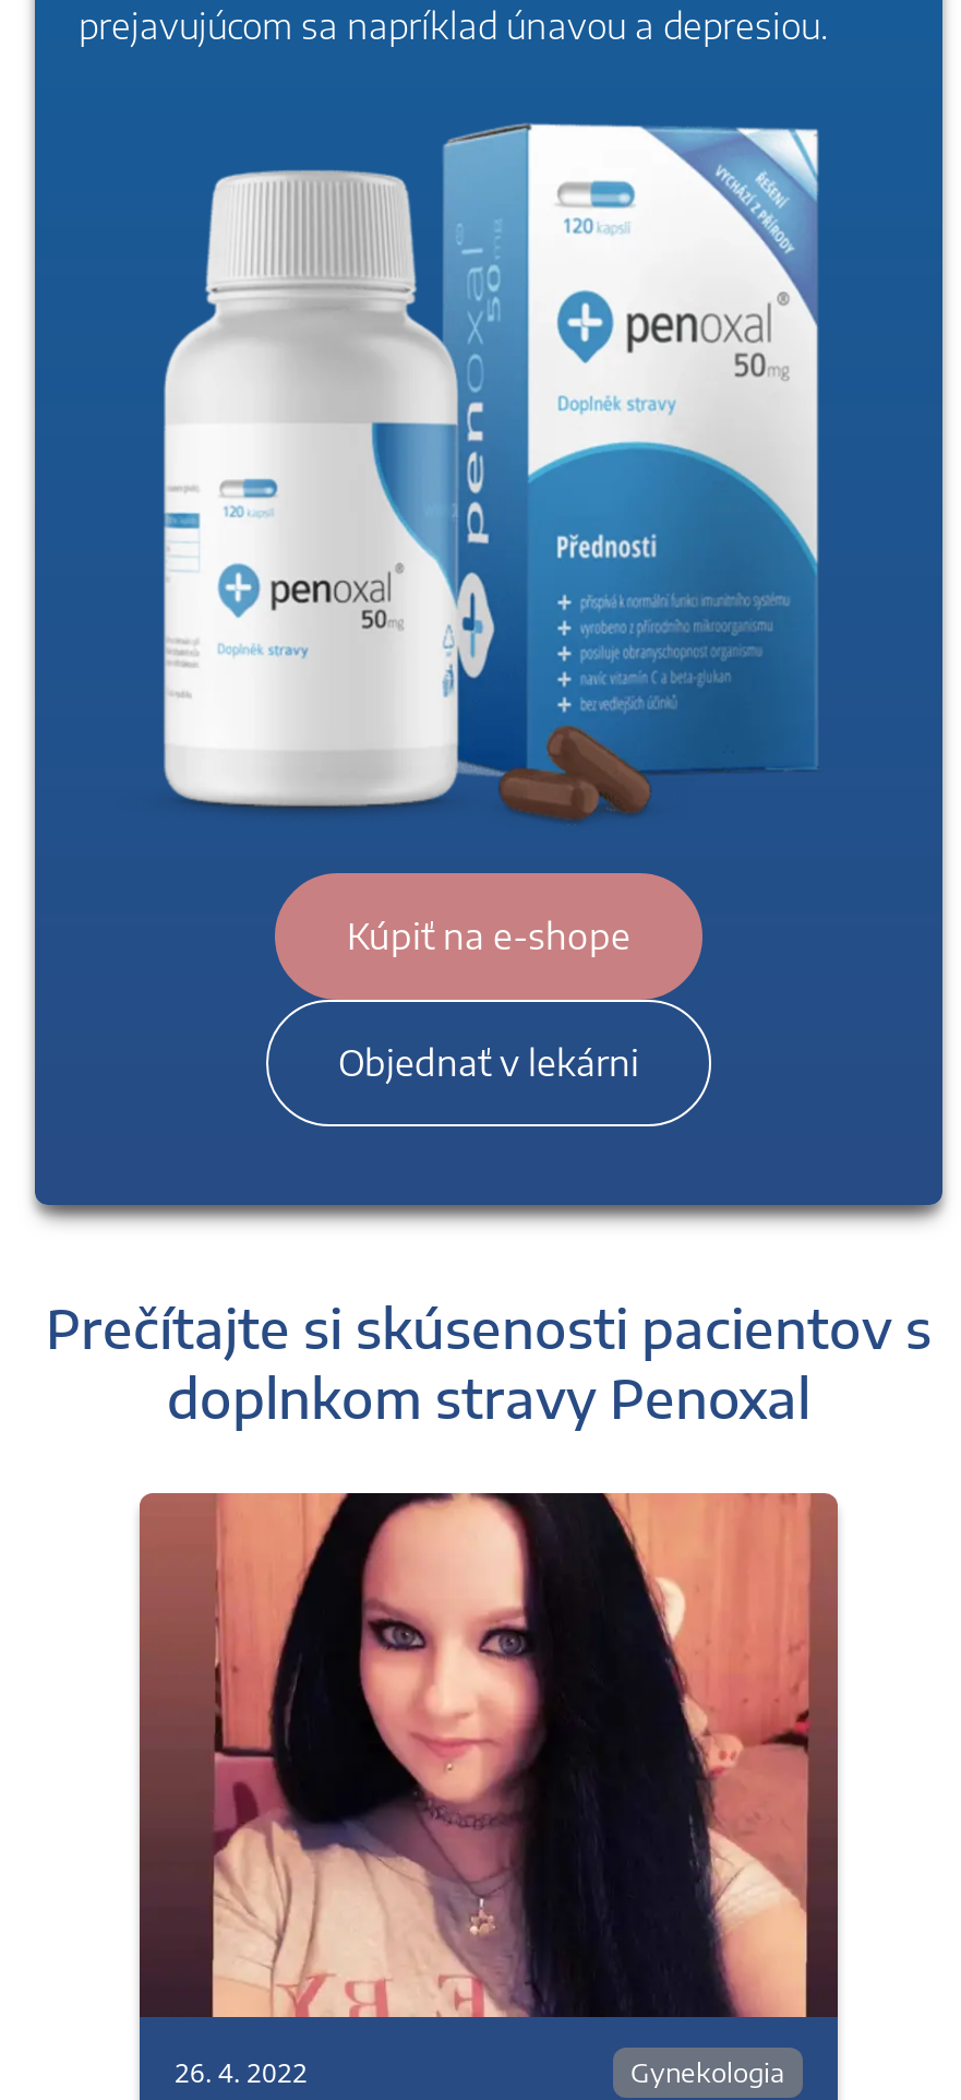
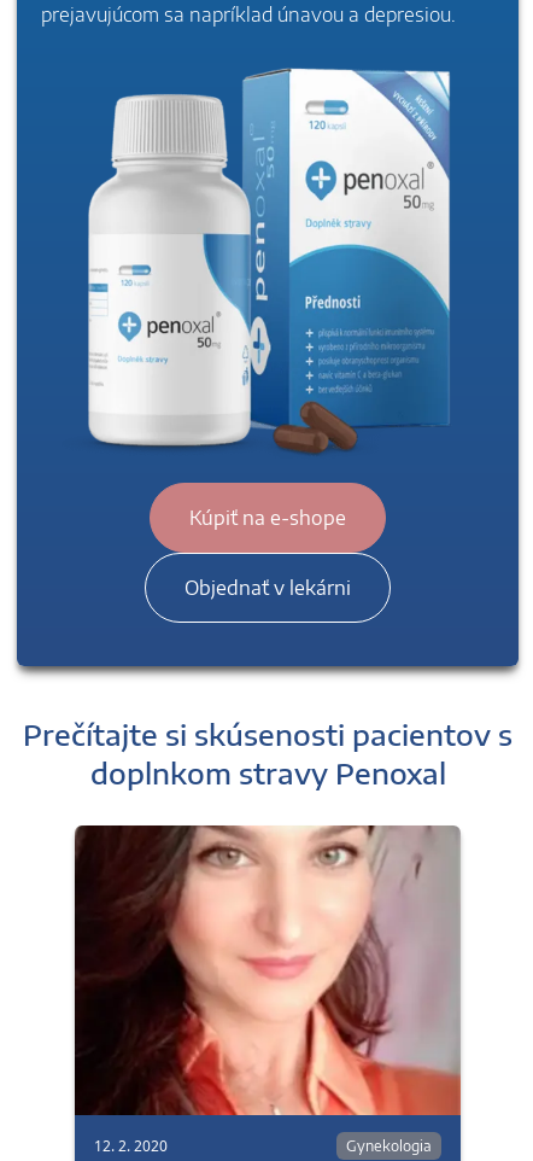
- [image]
- 26. 4. 2022
+ [image]
+ 12. 2. 2020
